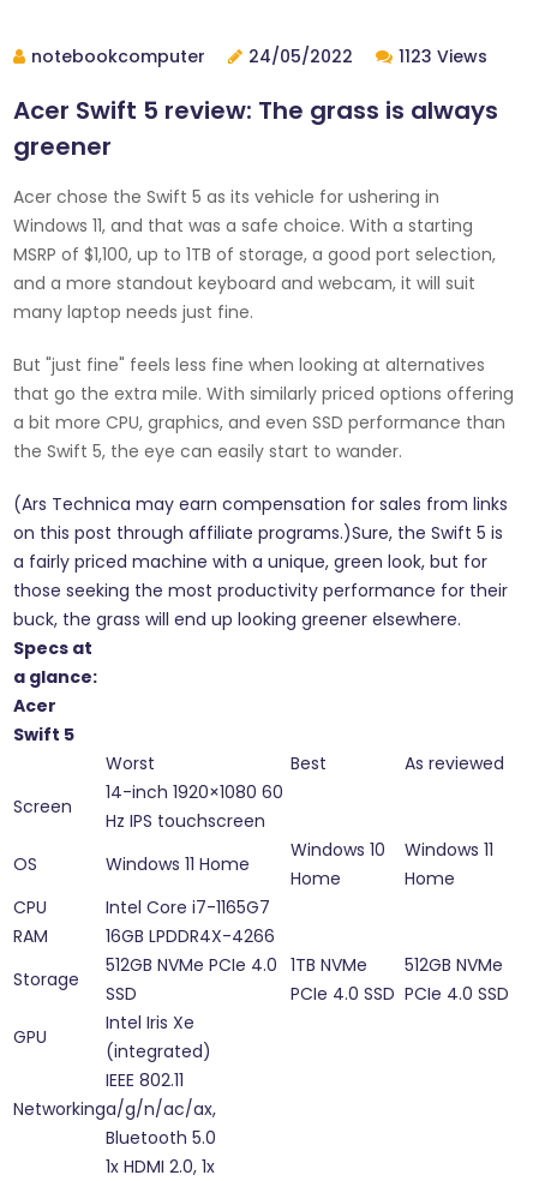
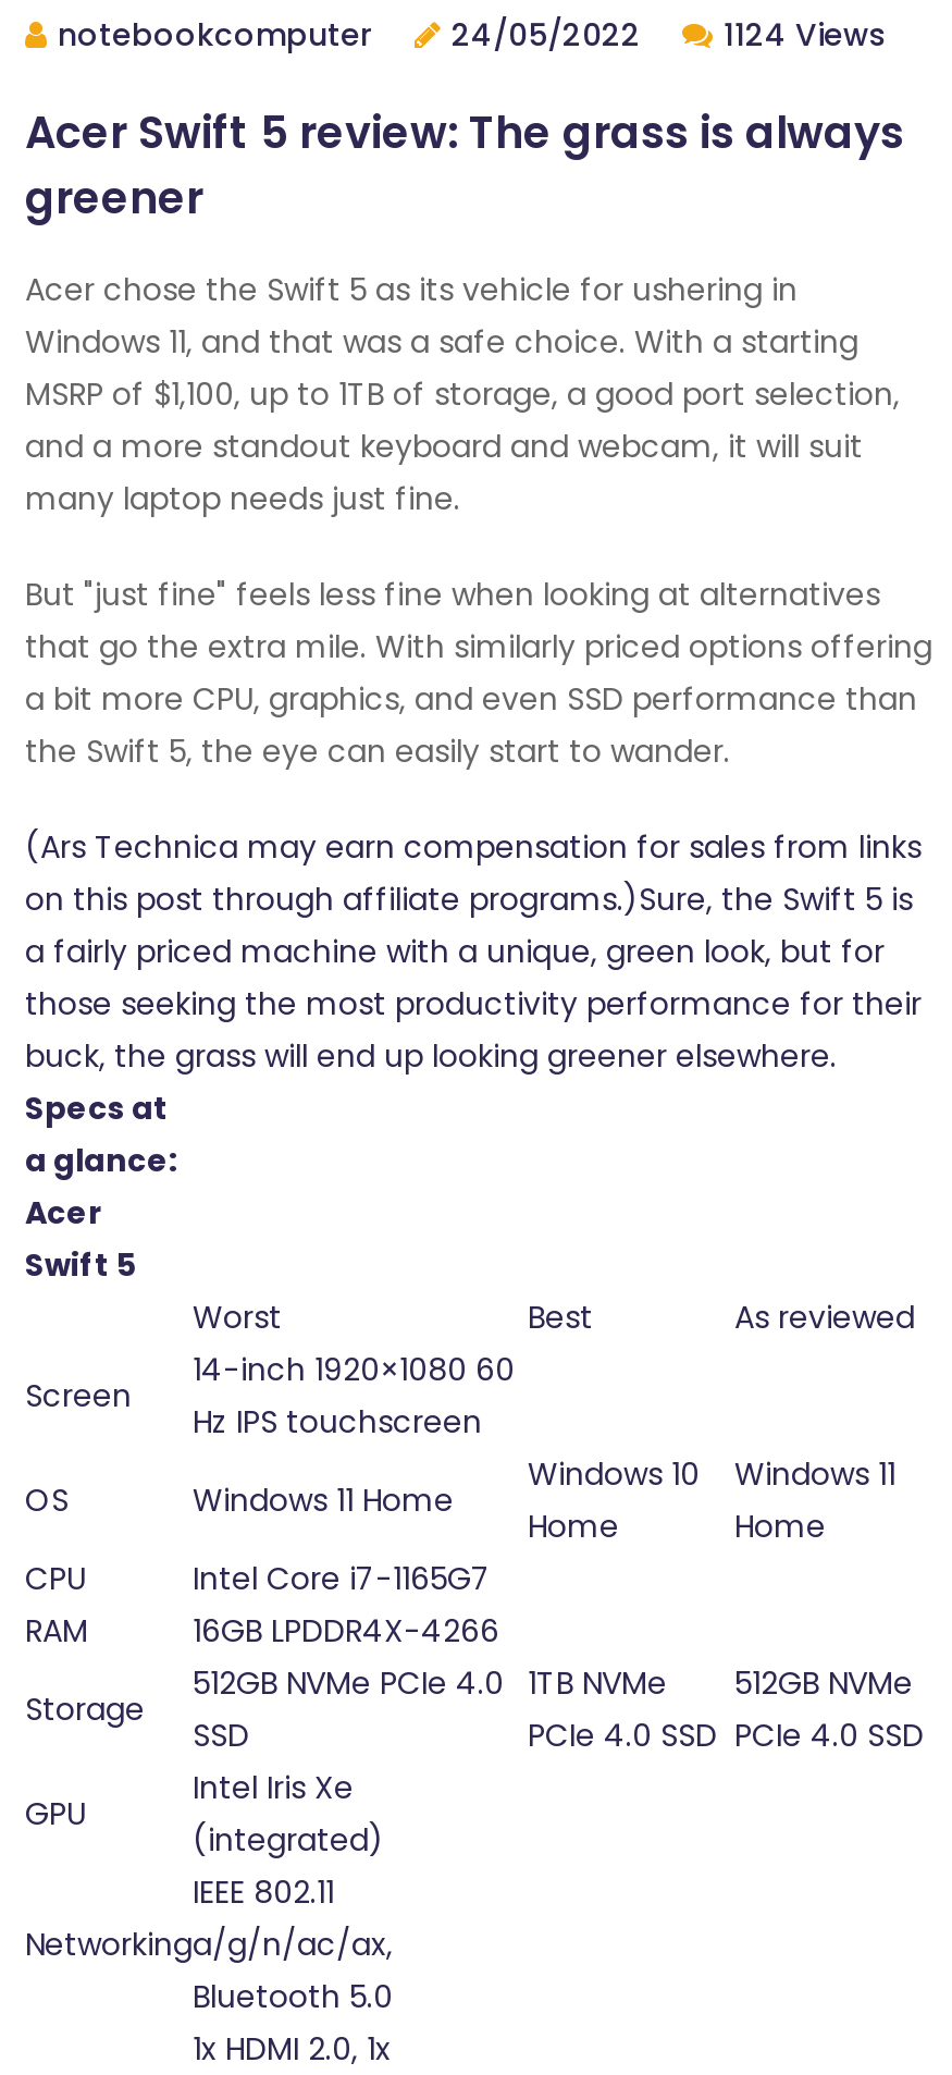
- notebookcomputer 24/05/2022 1123 Views
+ notebookcomputer 24/05/2022 1124 Views
